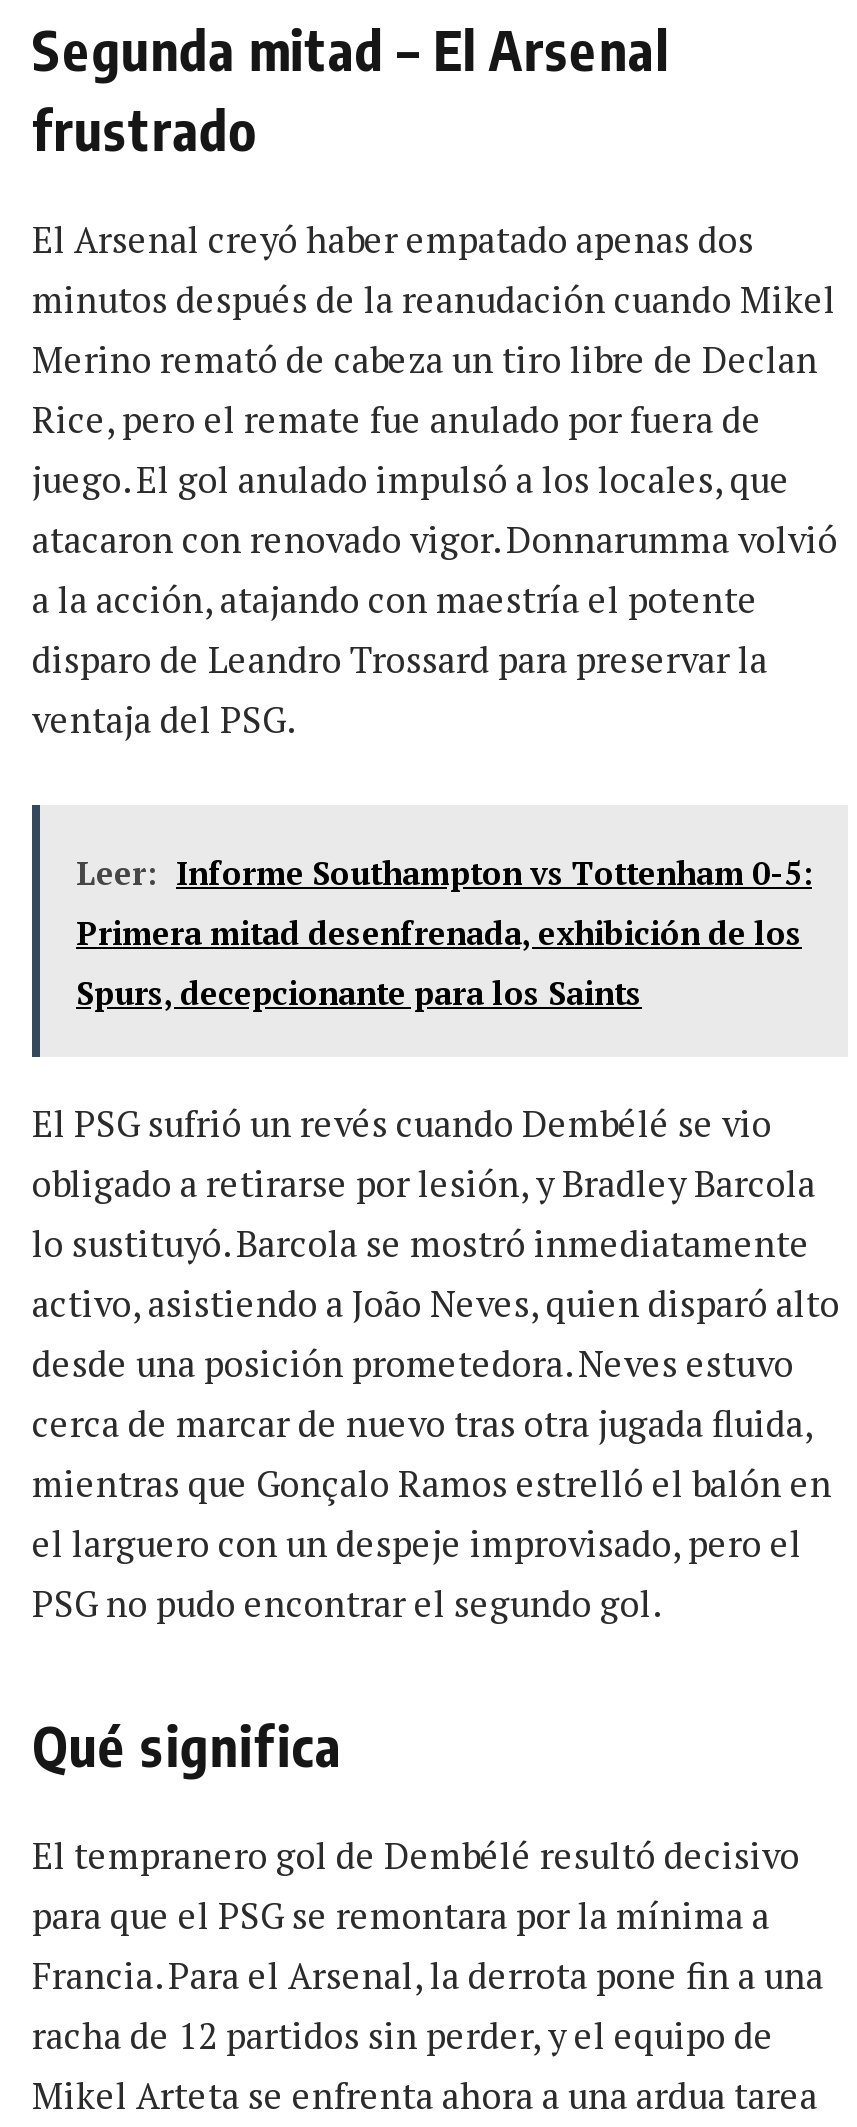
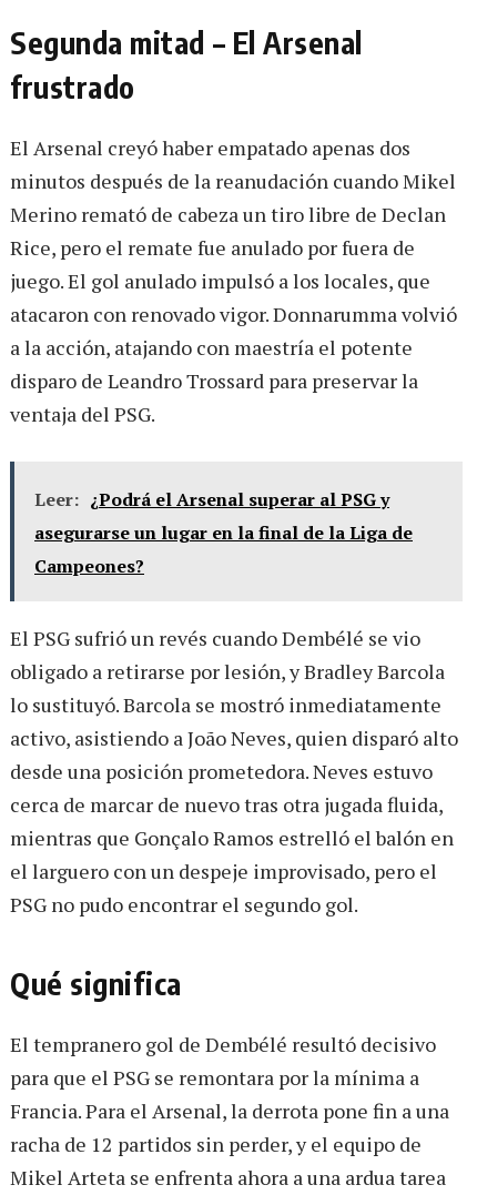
- Leer: Informe Southampton vs Tottenham 0-5:
- Primera mitad desenfrenada, exhibición de los
- Spurs, decepcionante para los Saints
+ Leer: ¿Podrá el Arsenal superar al PSG y
+ asegurarse un lugar en la final de la Liga de
+ Campeones?
